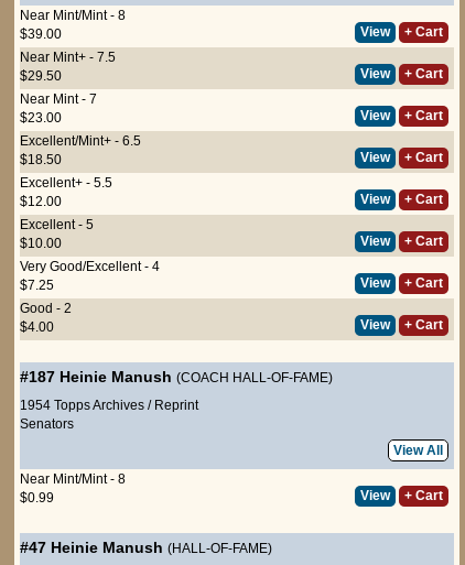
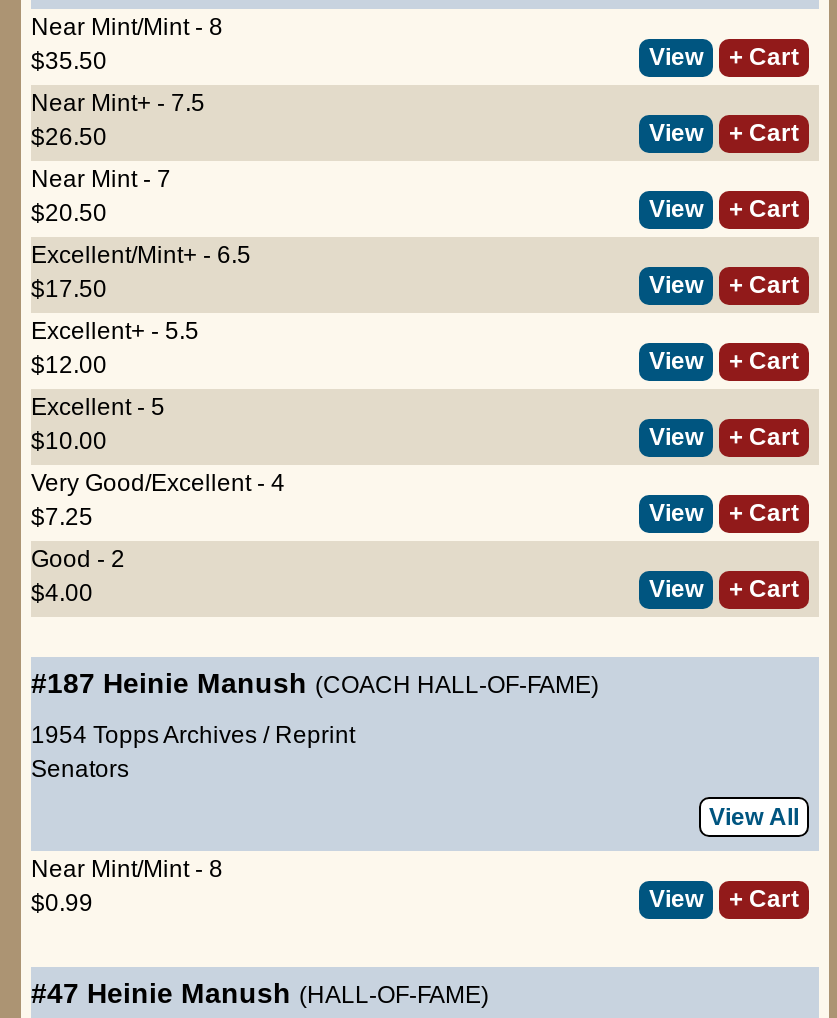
- $39.00
+ $35.50

- $29.50
+ $26.50

- $23.00
+ $20.50

- $18.50
+ $17.50
